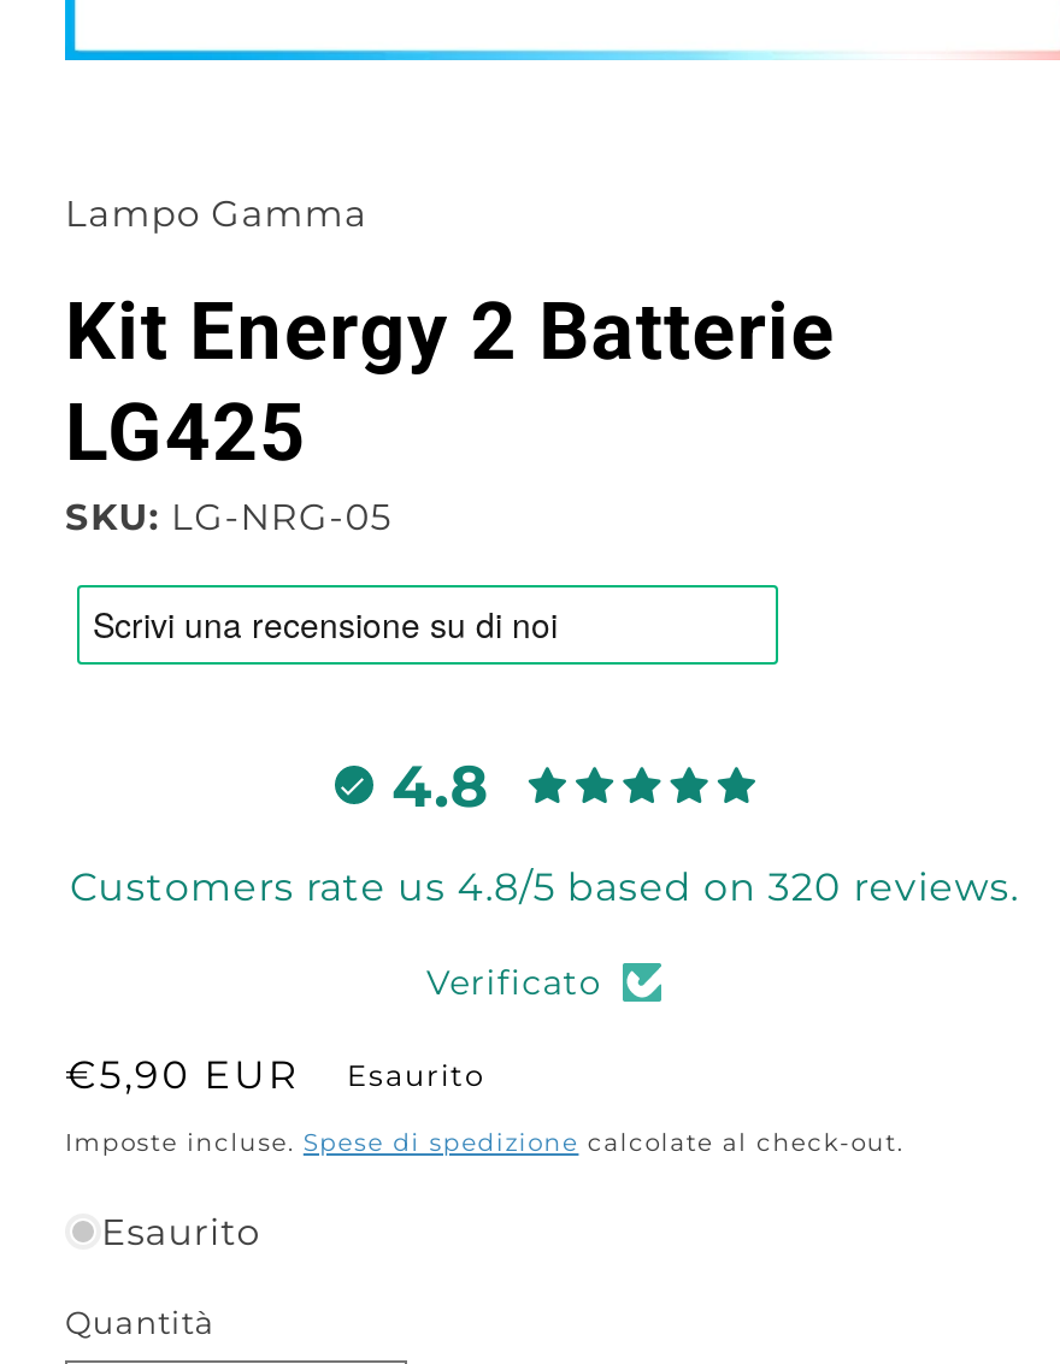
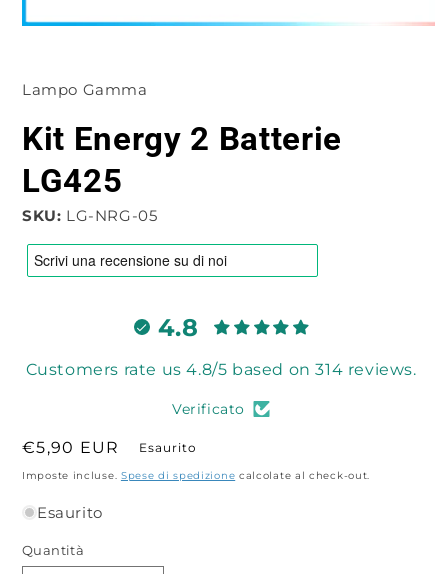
- Customers rate us 4.8/5 based on 320 reviews.
+ Customers rate us 4.8/5 based on 314 reviews.
